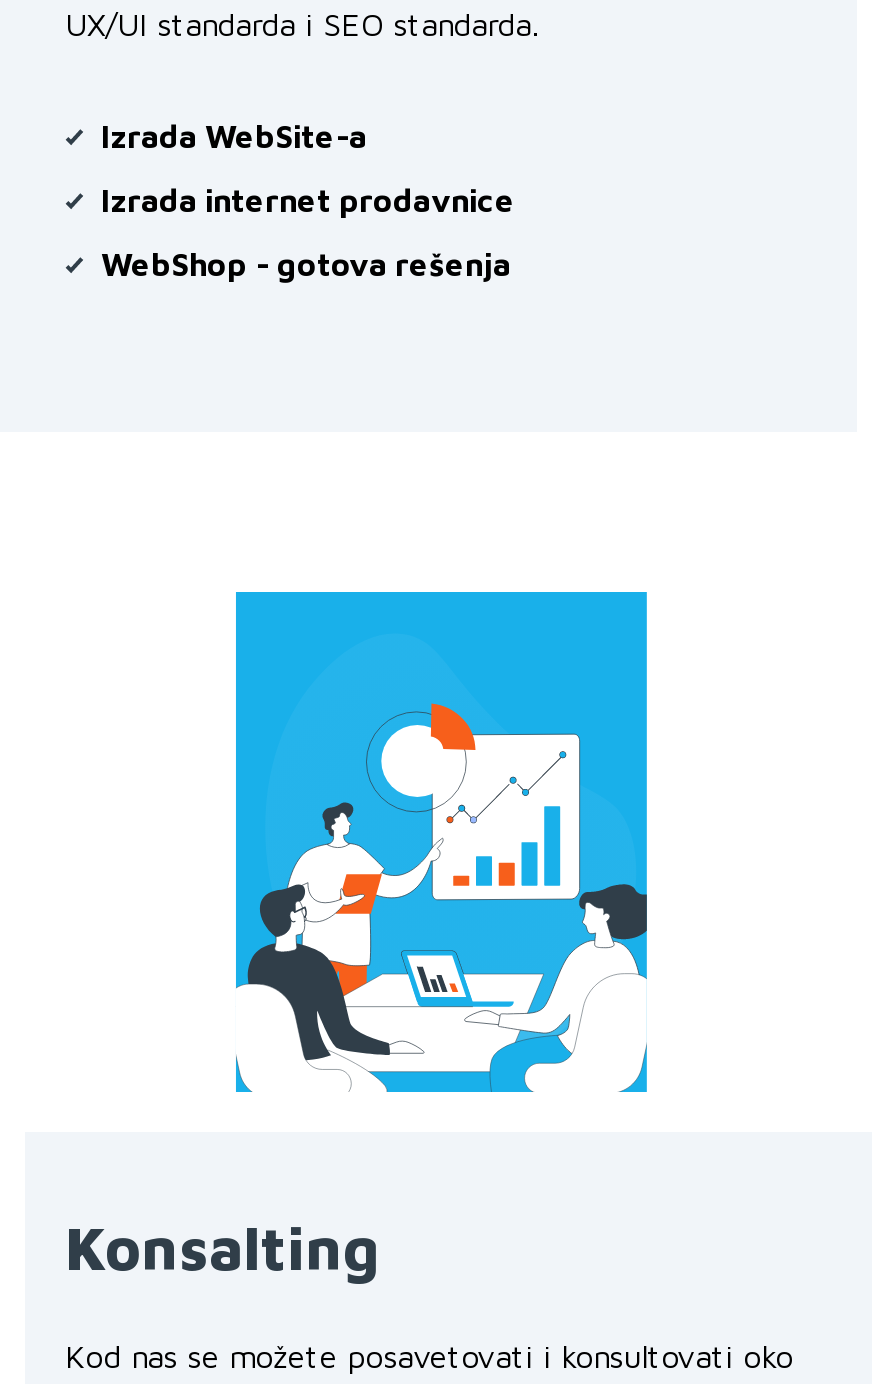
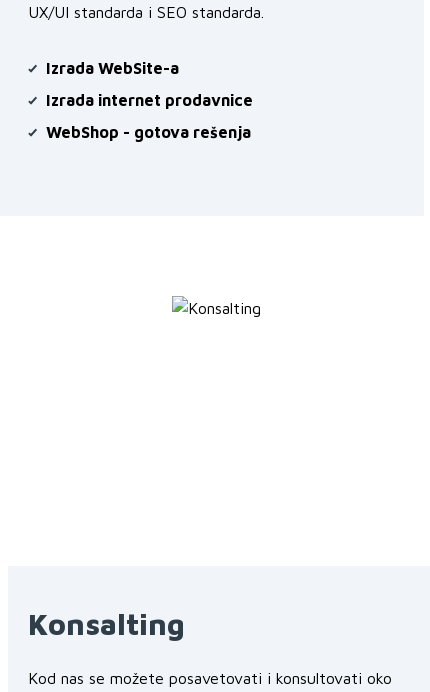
- [image]
